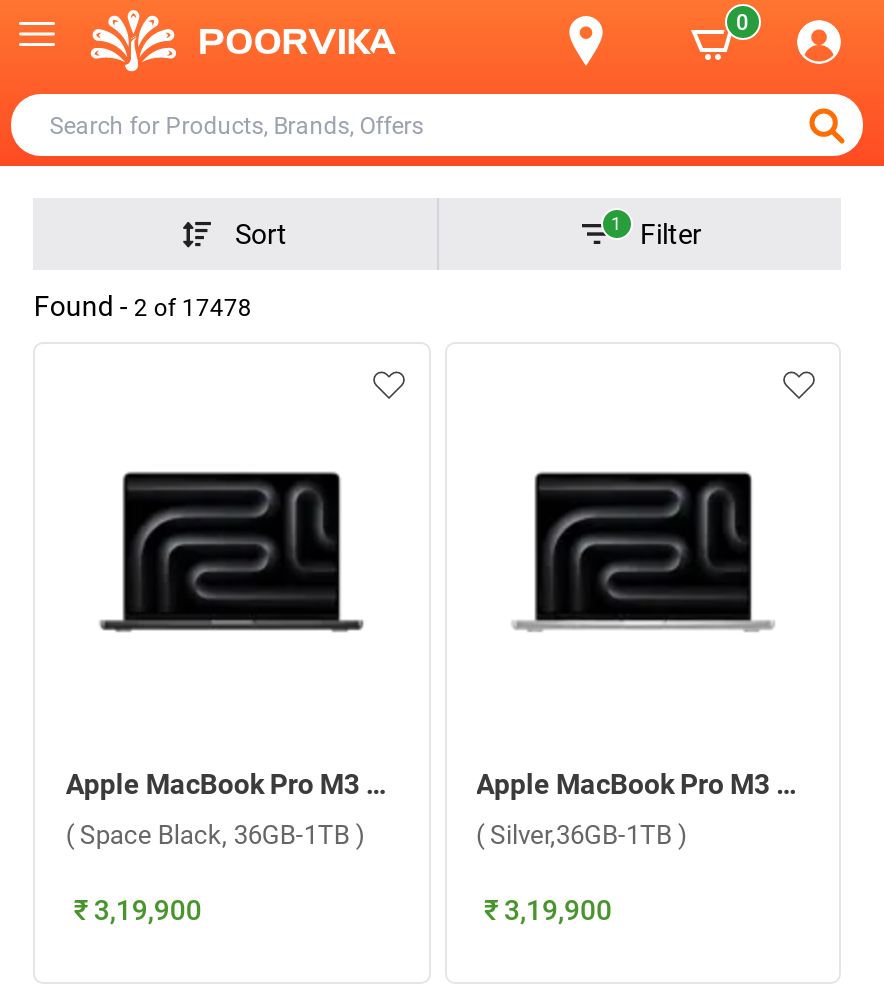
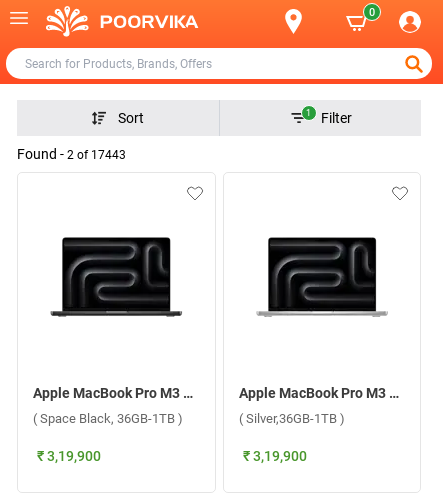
- Found - 2 of 17478
+ Found - 2 of 17443
